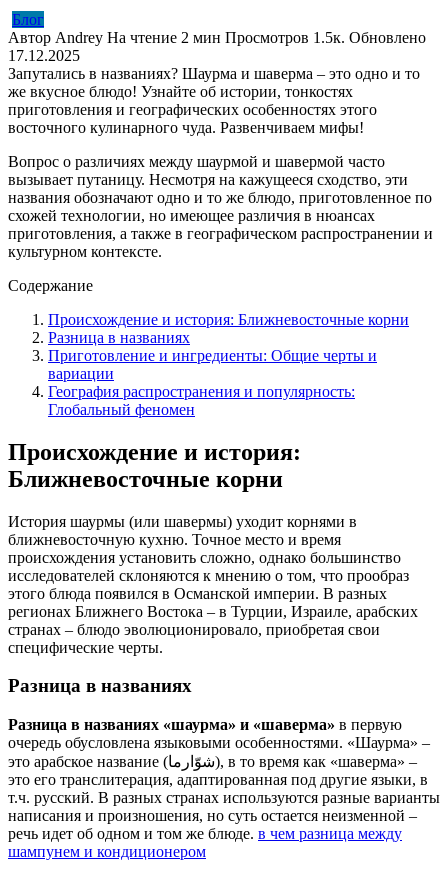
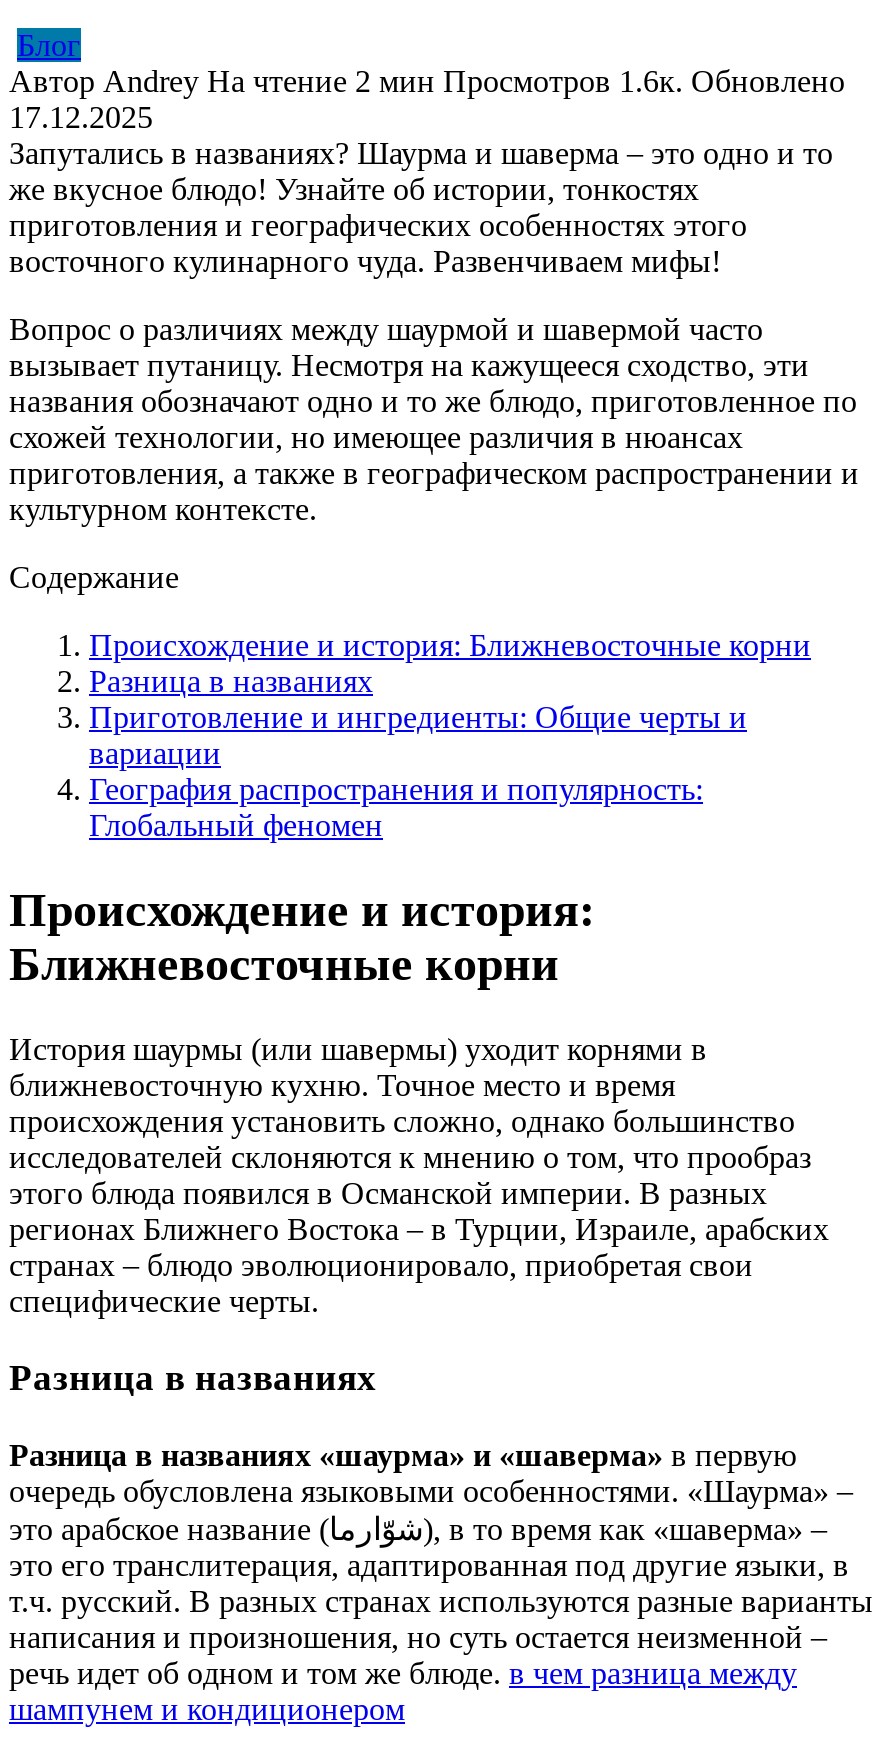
- Автор Andrey На чтение 2 мин Просмотров 1.5к. Обновлено
+ Автор Andrey На чтение 2 мин Просмотров 1.6к. Обновлено
